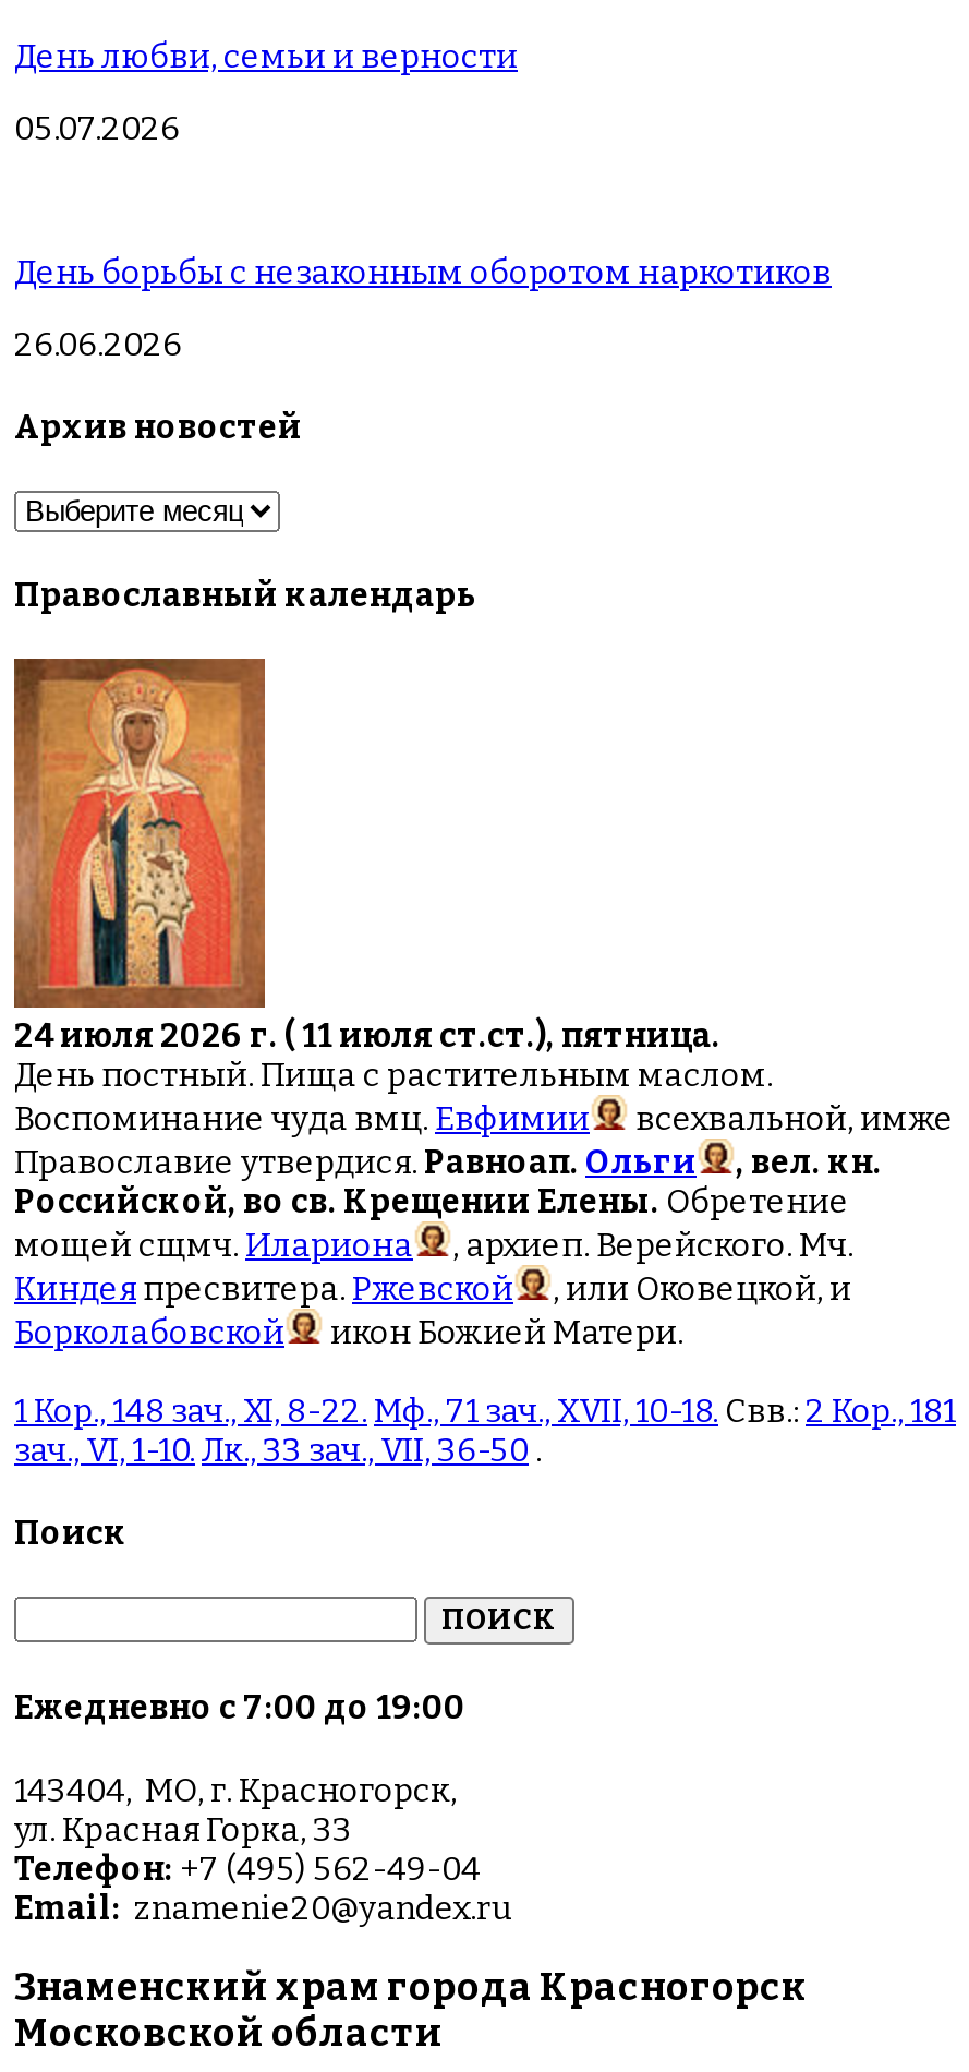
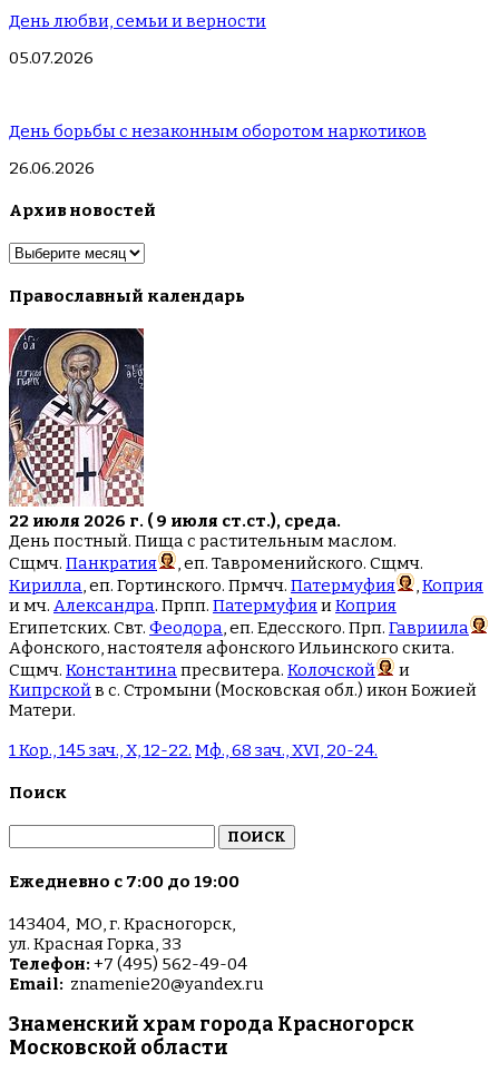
- [image]
- 24 июля 2026 г. ( 11 июля ст.ст.), пятница.
+ [image]
+ 22 июля 2026 г. ( 9 июля ст.ст.), среда.

- Воспоминание чуда вмц. Евфимии
- всехвальной, имже
- Православие утвердися. Равноап. Ольги
- , вел. кн.
- Российской, во св. Крещении Елены. Обретение
- мощей сщмч. Илариона
- , архиеп. Верейского. Мч.
- Киндея пресвитера. Ржевской
- , или Оковецкой, и
- Борколабовской
- икон Божией Матери.
+ Сщмч. Панкратия
+ , еп. Тавроменийского. Сщмч.
+ Кирилла, еп. Гортинского. Прмчч. Патермуфия
+ , Коприя
+ и мч. Александра. Прпп. Патермуфия иКоприя
+ Египетских. Свт. Феодора, еп. Едесского. Прп. Гавриила
+ Афонского, настоятеля афонского Ильинского скита.
+ Сщмч. Константина пресвитера. Колочской
+ и
+ Кипрской в с. Стромыни (Московская обл.) икон Божией
+ Матери.

- 1 Кор., 148 зач., XI, 8-22. Мф., 71 зач., XVII, 10-18. Свв.: 2 Кор., 181
- зач., VI, 1-10. Лк., 33 зач., VII, 36-50 .
+ 1 Кор., 145 зач., X, 12-22. Мф., 68 зач., XVI, 20-24.
